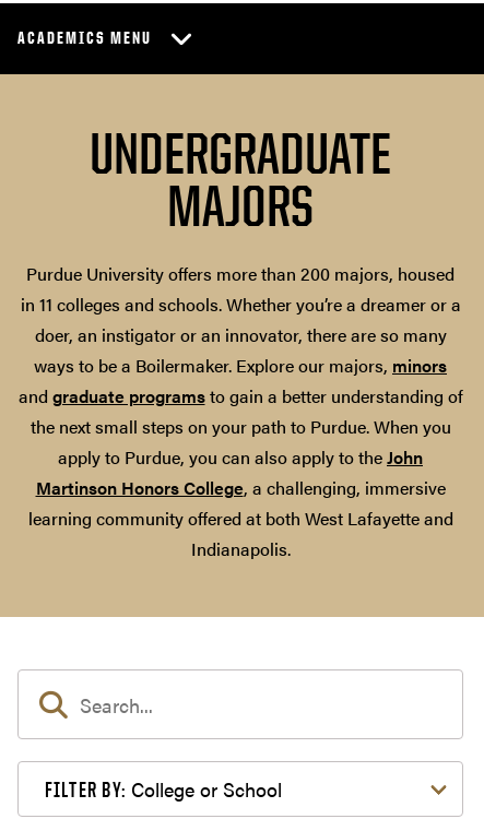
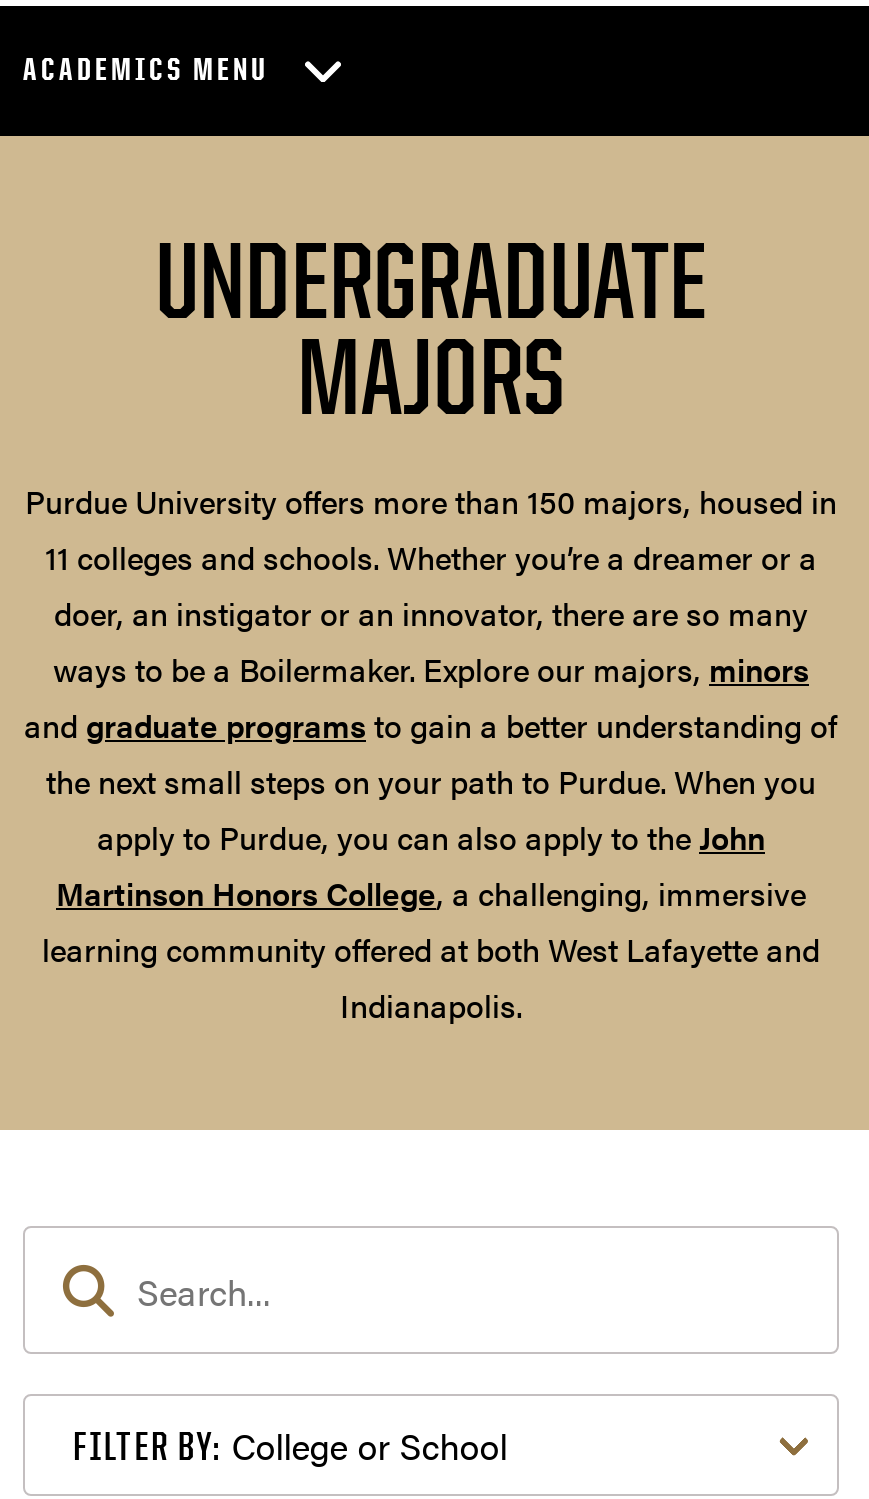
- Purdue University offers more than 200 majors, housed
- in 11 colleges and schools. Whether you’re a dreamer or a
+ Purdue University offers more than 150 majors, housed in
+ 11 colleges and schools. Whether you’re a dreamer or a
